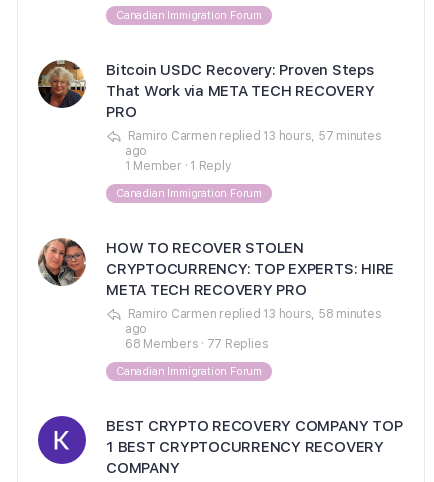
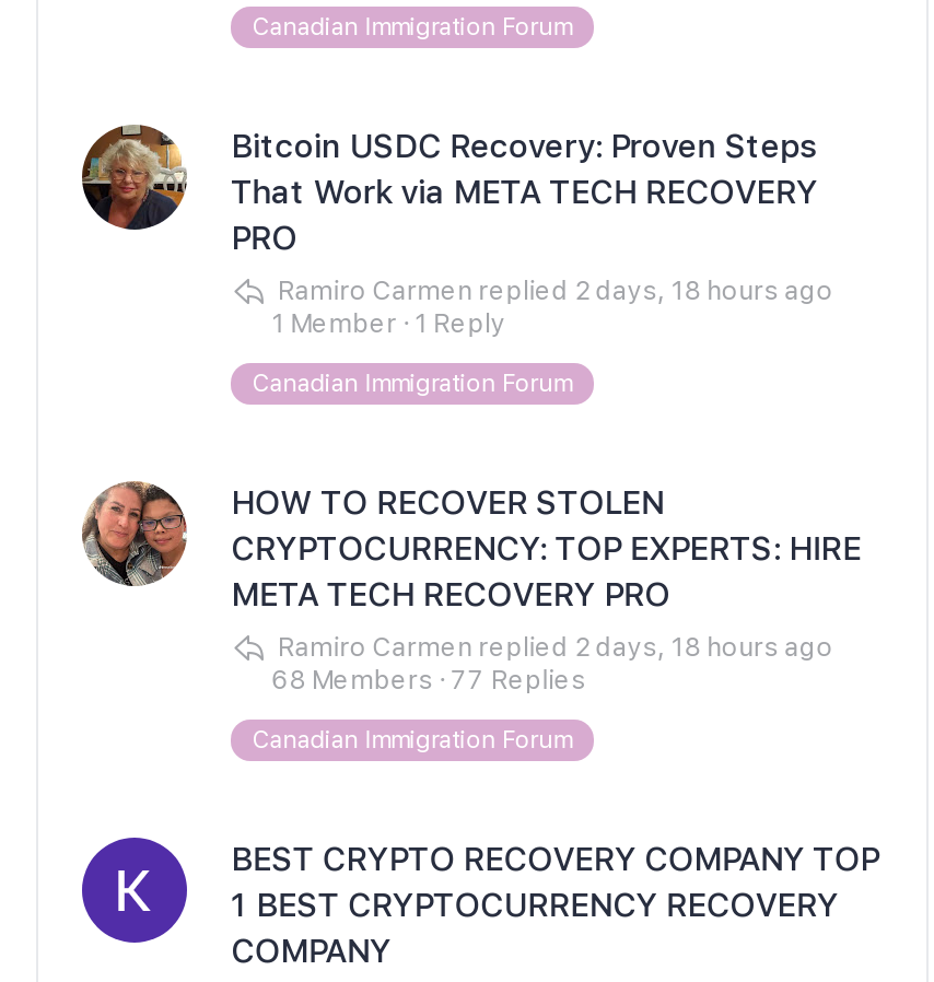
- Ramiro Carmen replied 13 hours, 57 minutes
- ago
+ Ramiro Carmen replied 2 days, 18 hours ago

- Ramiro Carmen replied 13 hours, 58 minutes
- ago
+ Ramiro Carmen replied 2 days, 18 hours ago
